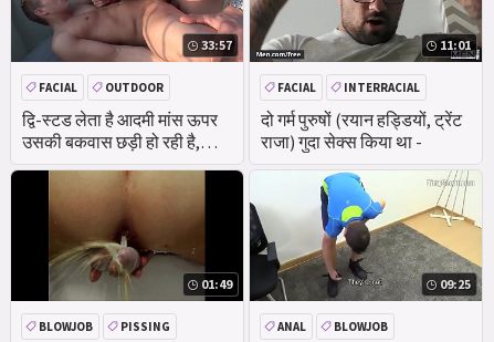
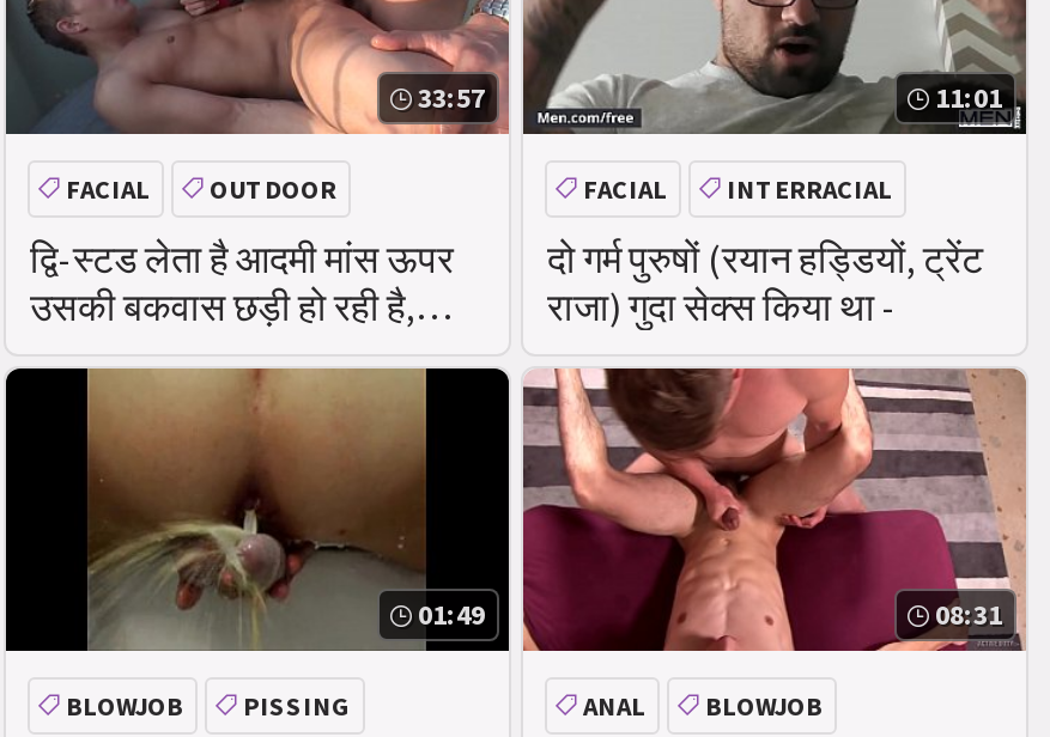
- [image]
- 09:25
+ [image]
+ 08:31
